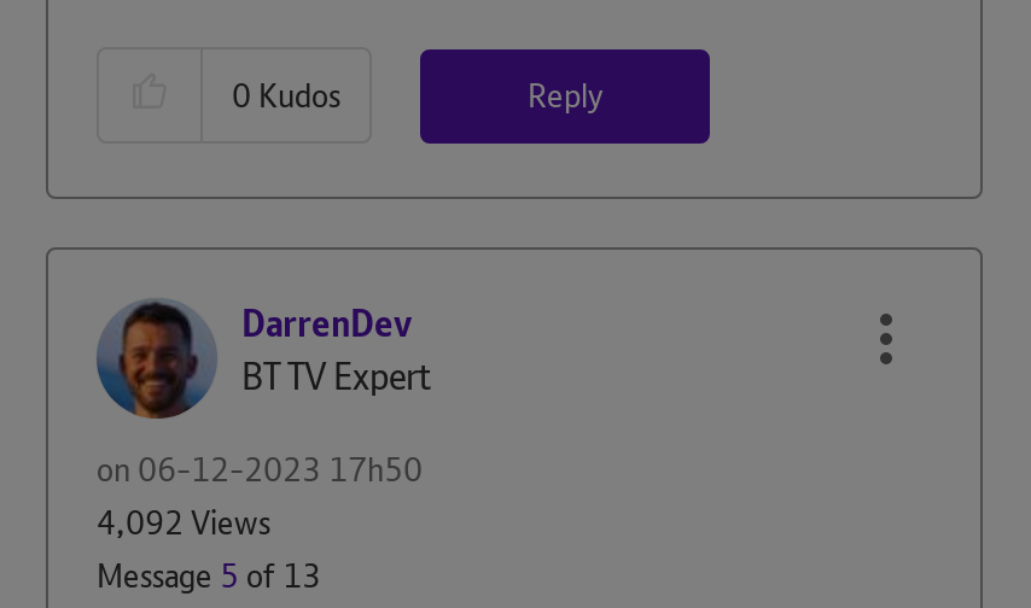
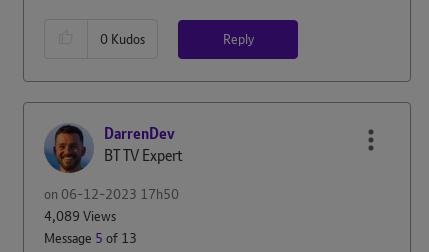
- 4,092 Views
+ 4,089 Views
